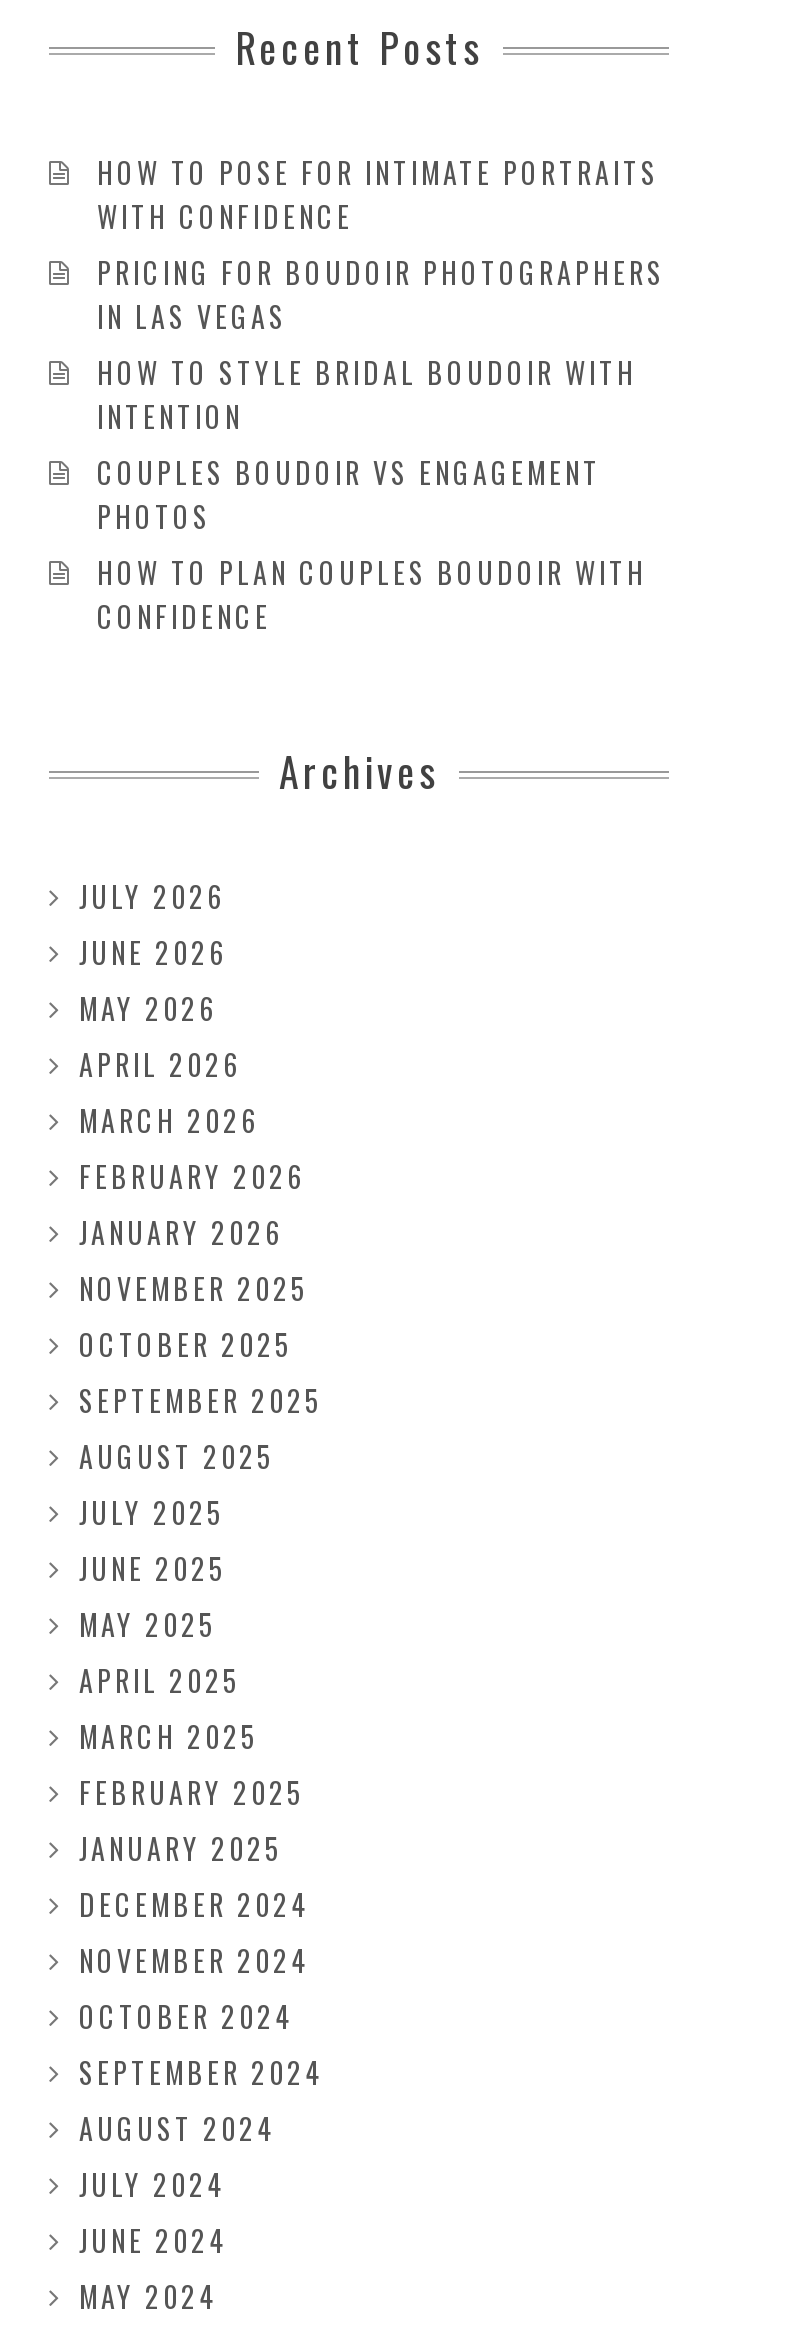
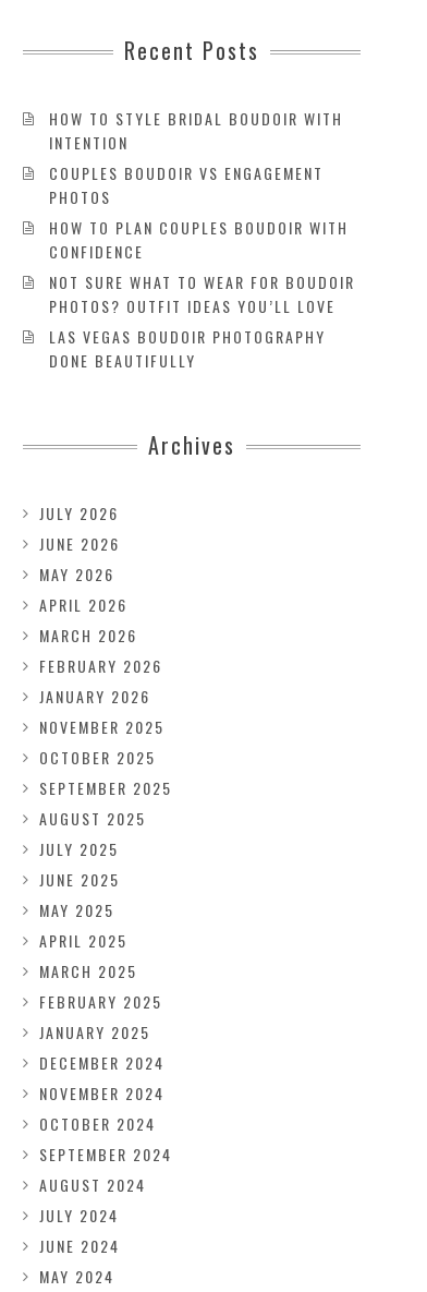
- HOW TO POSE FOR INTIMATE PORTRAITS
- WITH CONFIDENCE
- PRICING FOR BOUDOIR PHOTOGRAPHERS
- IN LAS VEGAS

moved up: HOW TO STYLE BRIDAL BOUDOIR WITH | INTENTION | COUPLES BOUDOIR VS ENGAGEMENT | PHOTOS | HOW TO PLAN COUPLES BOUDOIR WITH | CONFIDENCE

+ NOT SURE WHAT TO WEAR FOR BOUDOIR
+ PHOTOS? OUTFIT IDEAS YOU’LL LOVE
+ LAS VEGAS BOUDOIR PHOTOGRAPHY
+ DONE BEAUTIFULLY
